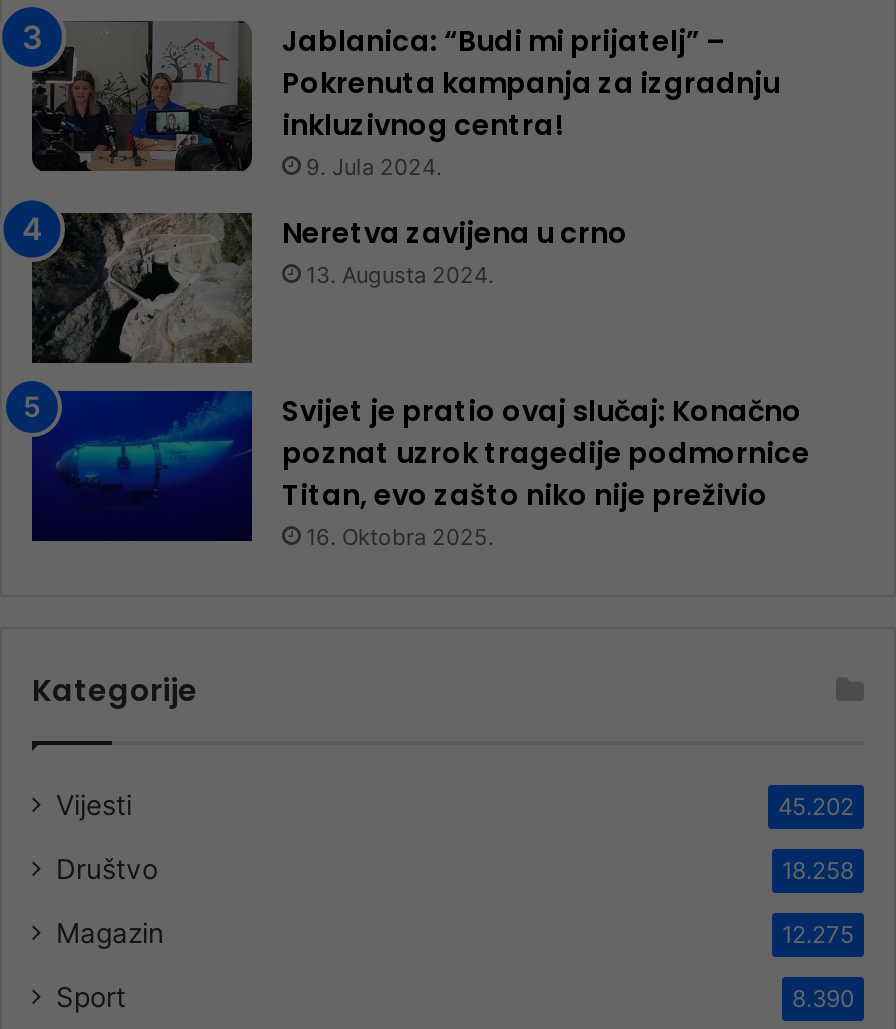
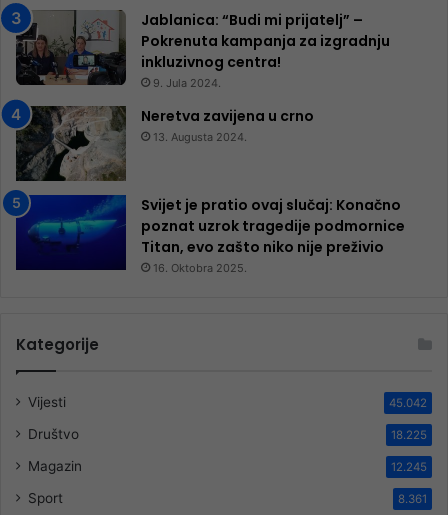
- 45.202
+ 45.042

- 18.258
+ 18.225

- 12.275
+ 12.245

- 8.390
+ 8.361
